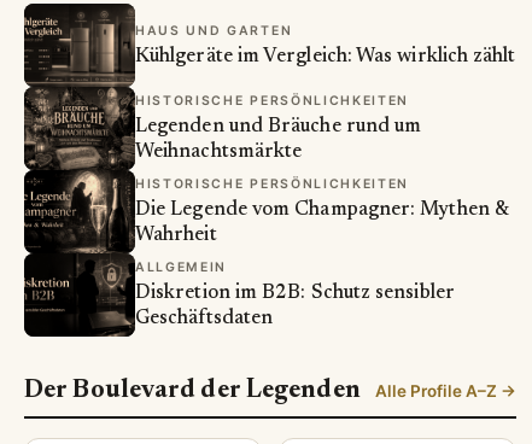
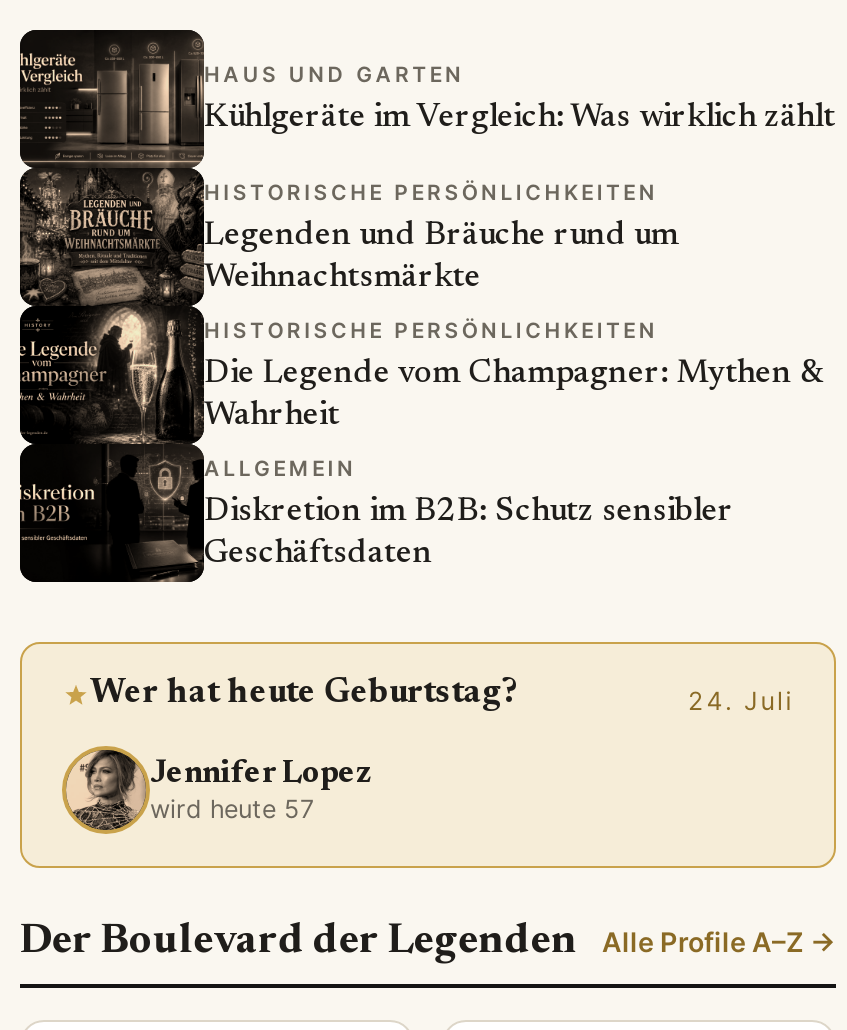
+ [image]
+ Wer hat heute Geburtstag?
+ 24. Juli
+ Jennifer Lopez
+ wird heute 57
